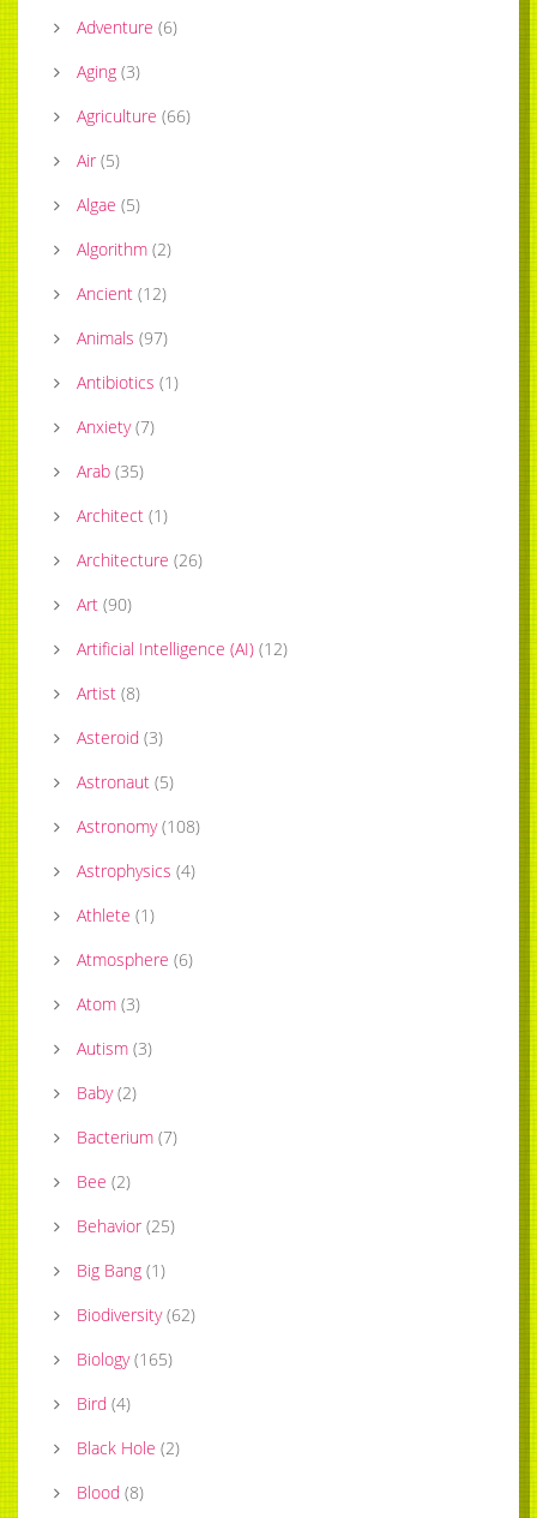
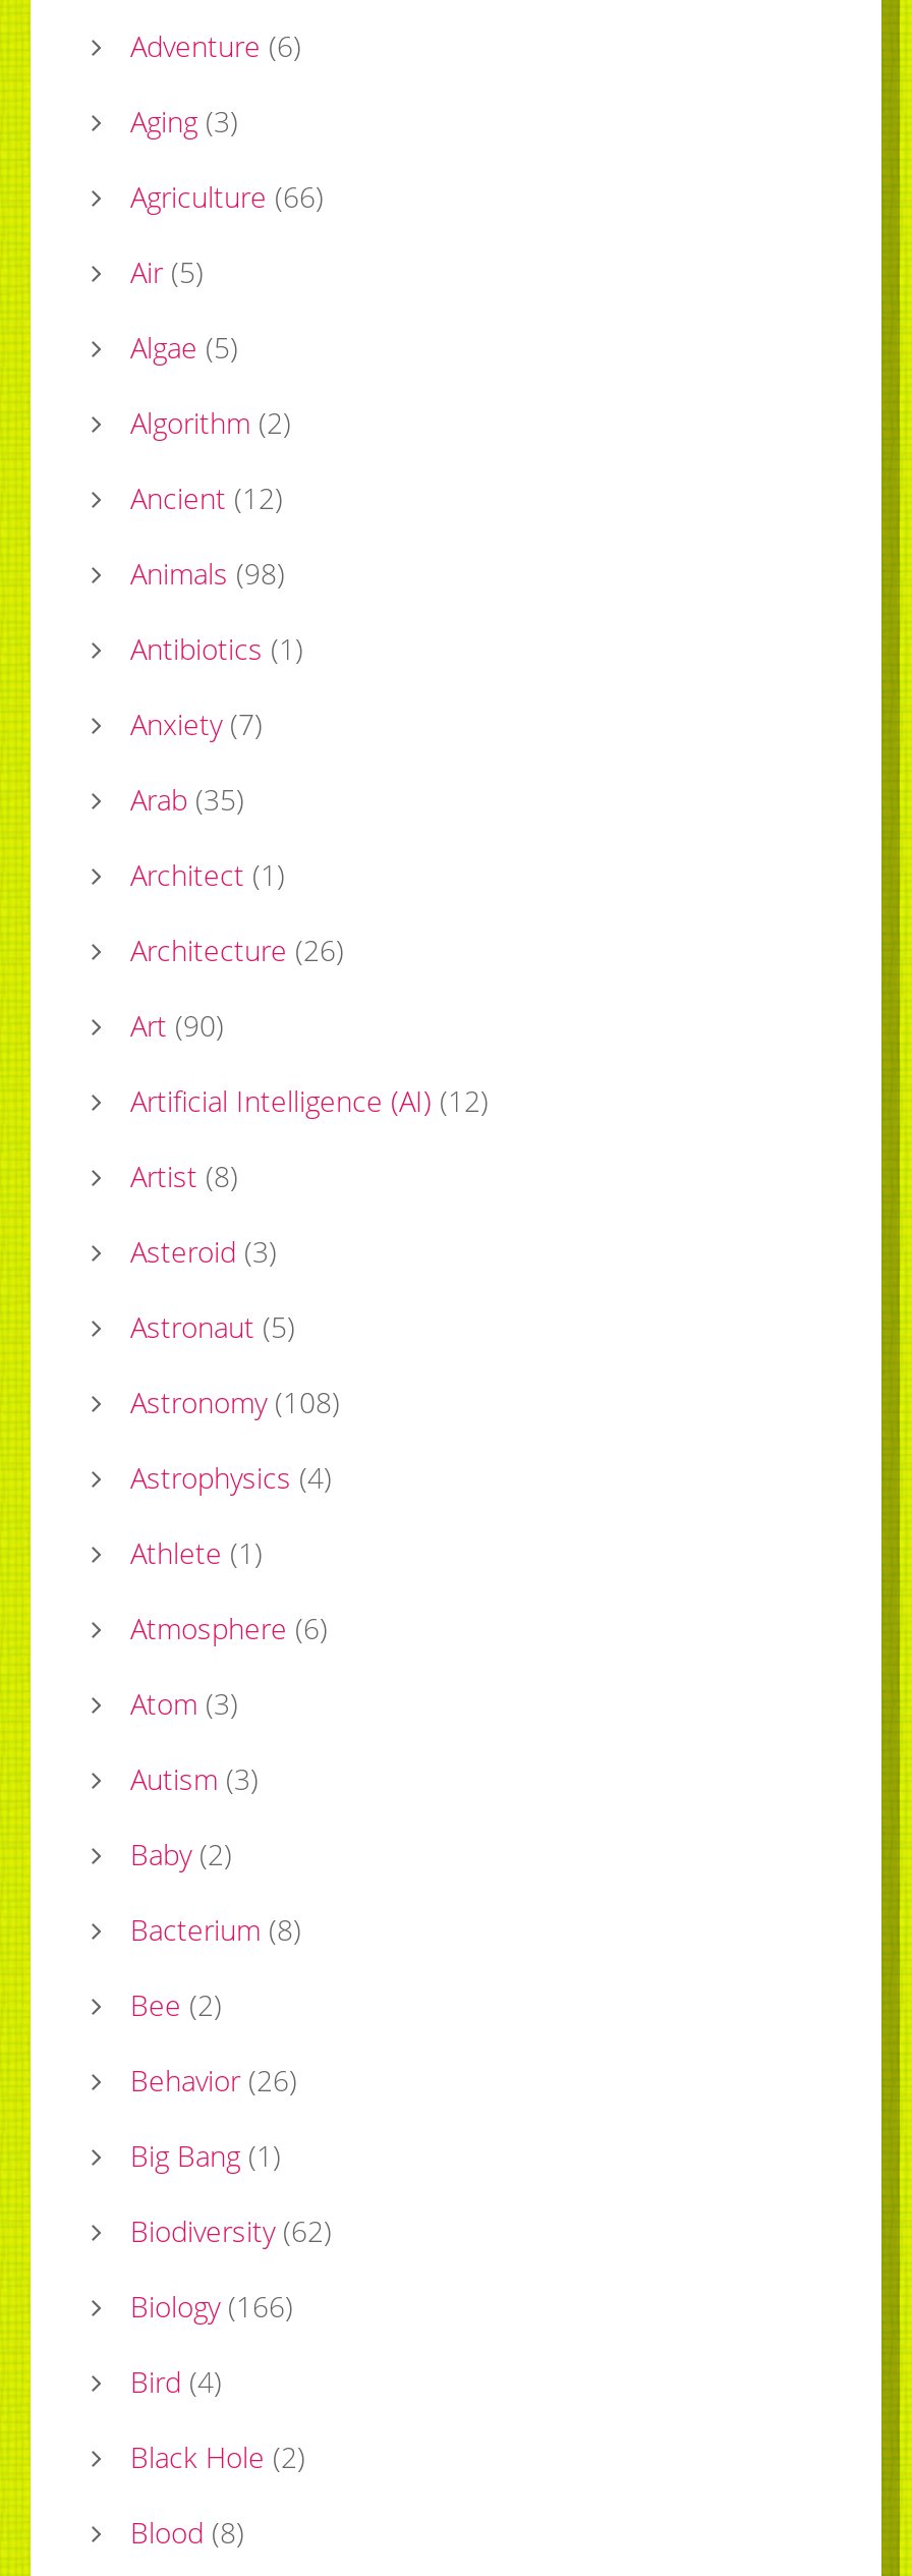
- Animals (97)
+ Animals (98)

- Bacterium (7)
+ Bacterium (8)

- Behavior (25)
+ Behavior (26)

- Biology (165)
+ Biology (166)
